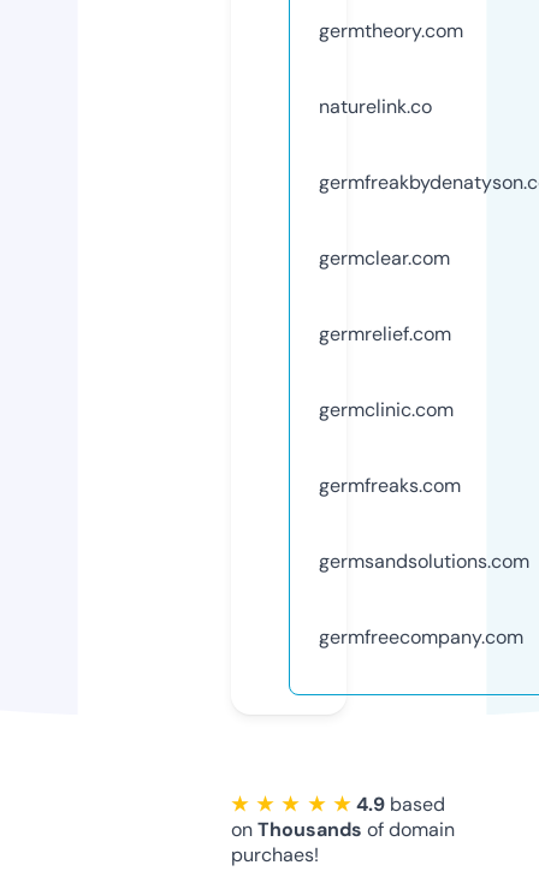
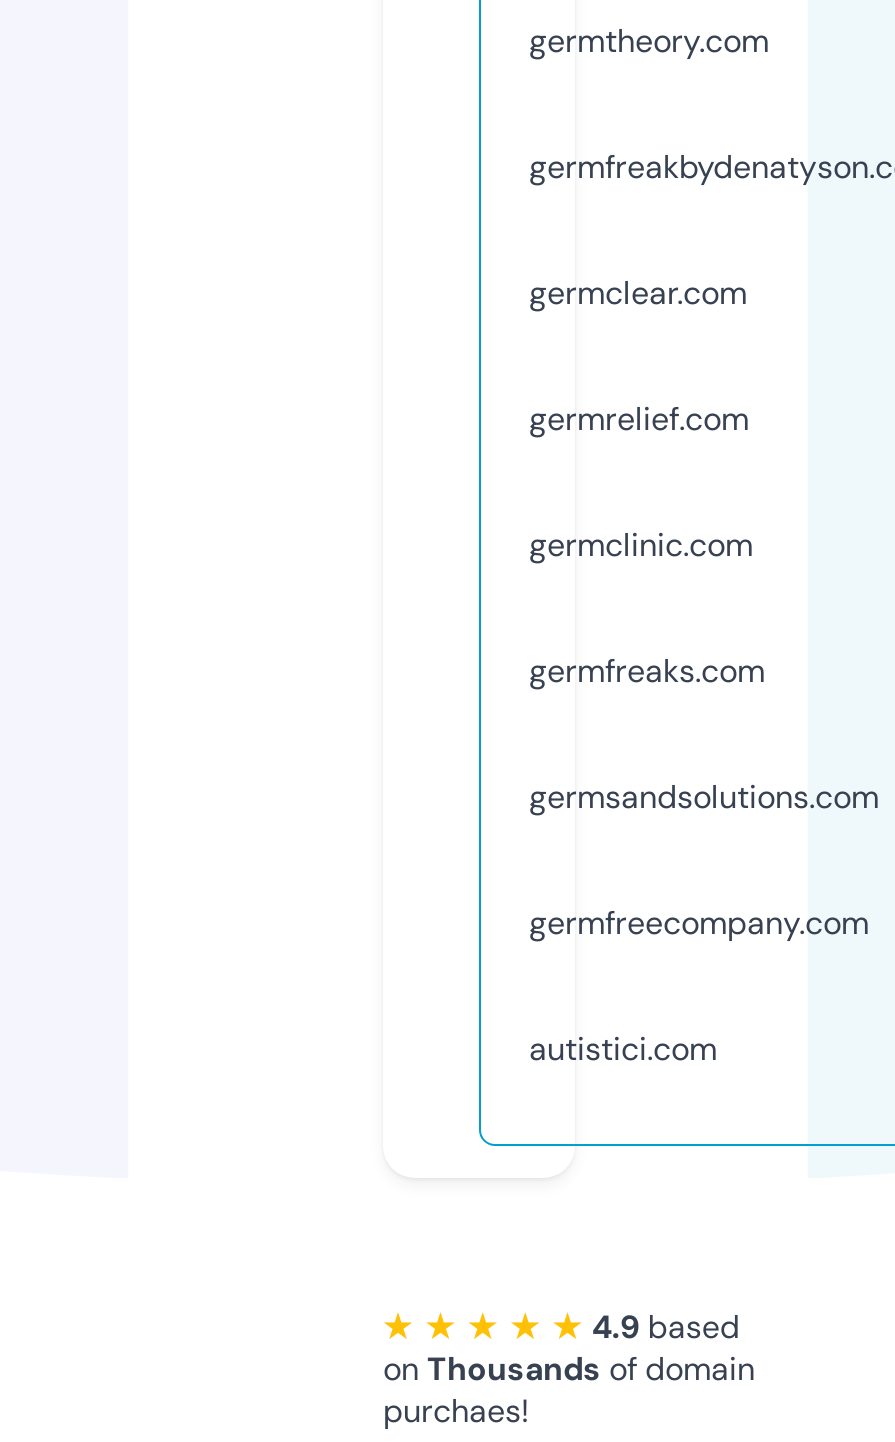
- naturelink.co

moved up: germclear.com | germrelief.com | germclinic.com | germfreaks.com | germsandsolutions.com | germfreecompany.com

+ autistici.com
